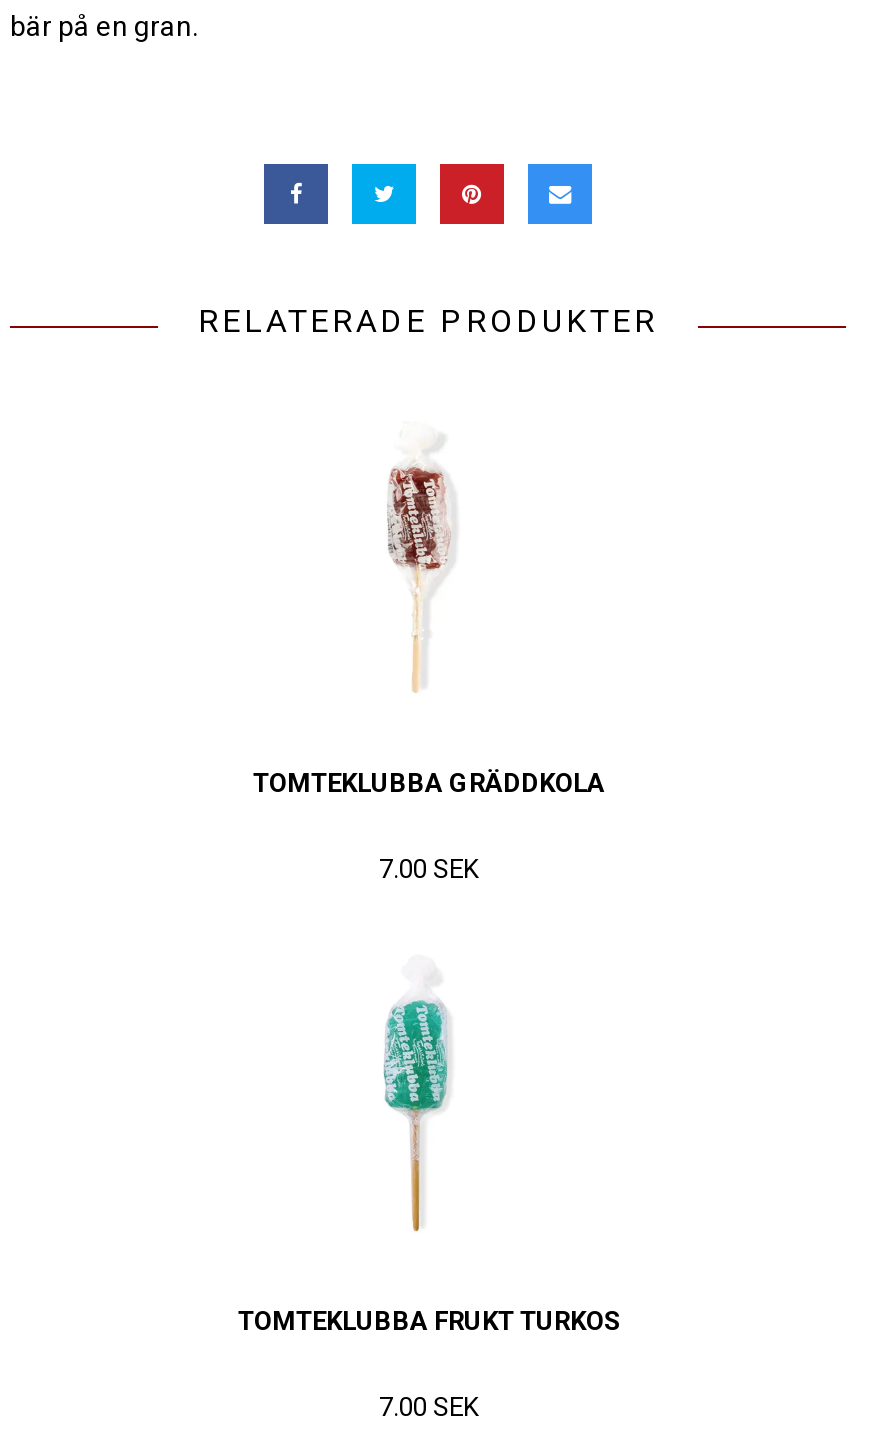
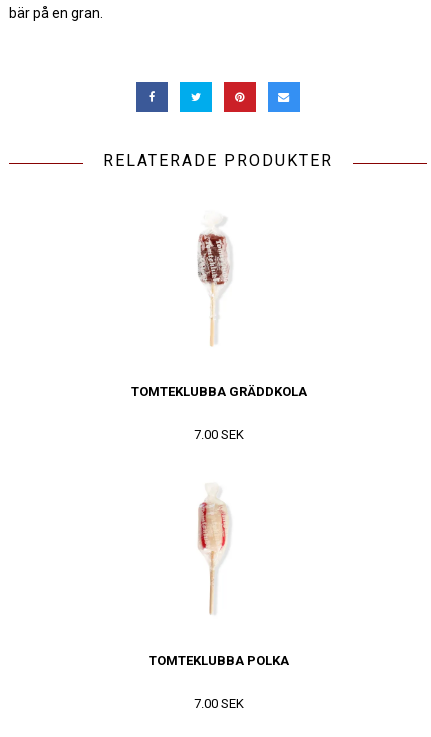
- [image]
+ [image]

- TOMTEKLUBBA FRUKT TURKOS
+ TOMTEKLUBBA POLKA
